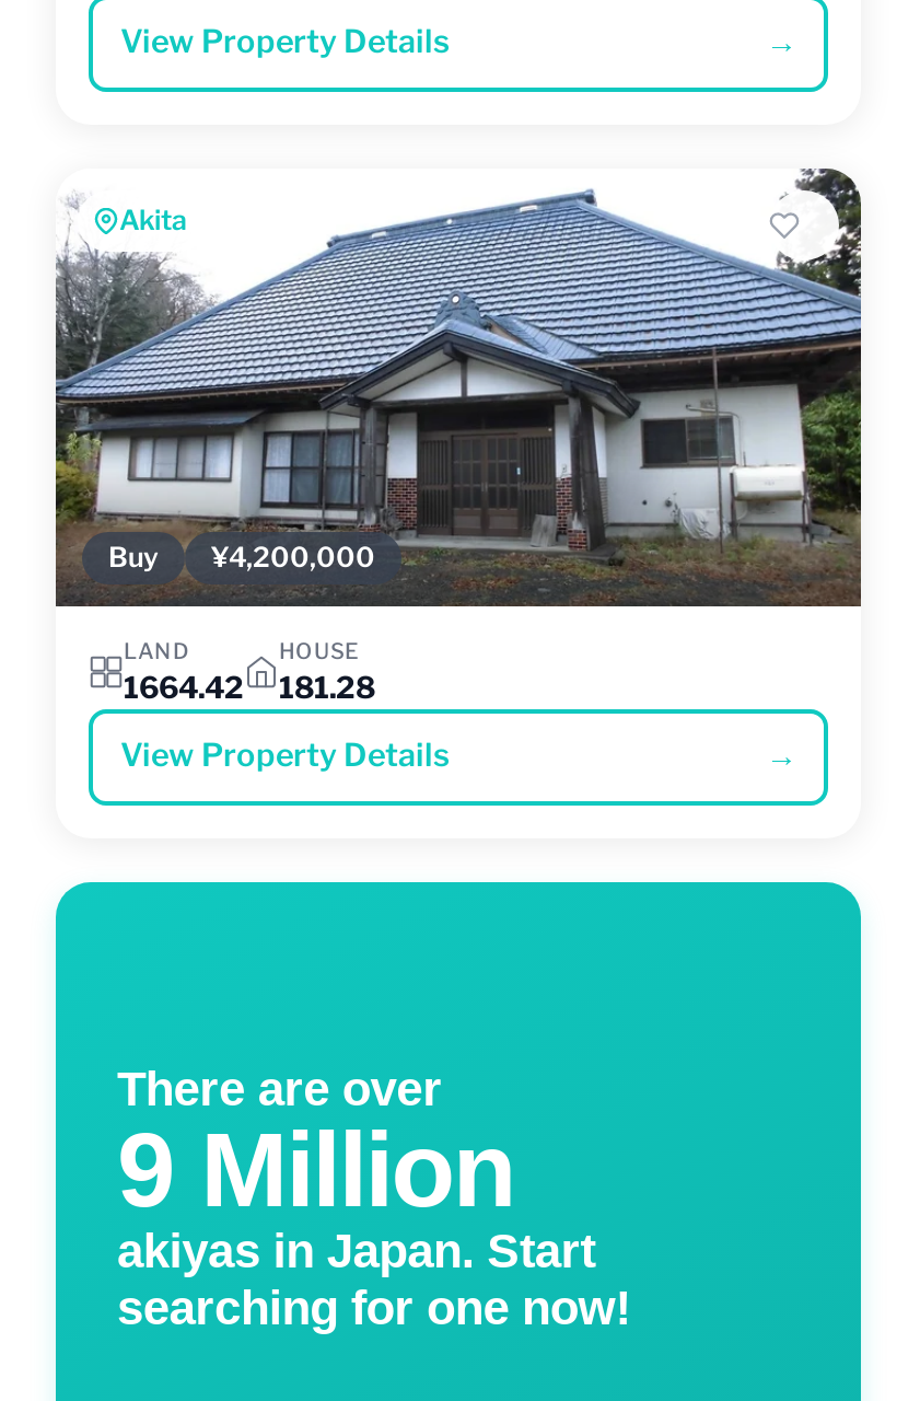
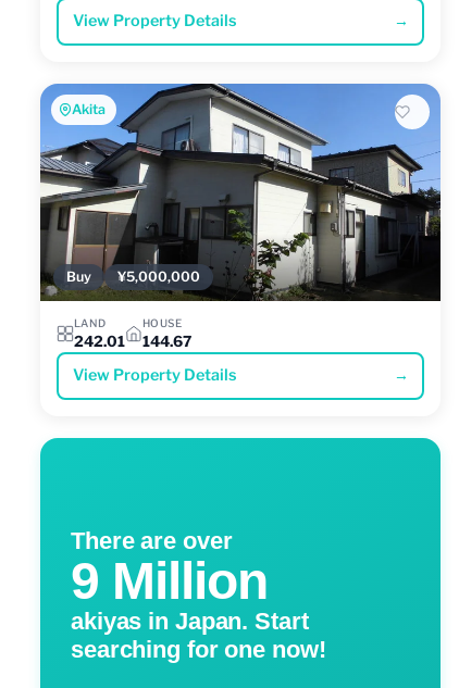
- [image]
- Buy ¥4,200,000
+ [image]
+ Buy ¥5,000,000

- 1664.42
+ 242.01

- 181.28
+ 144.67
